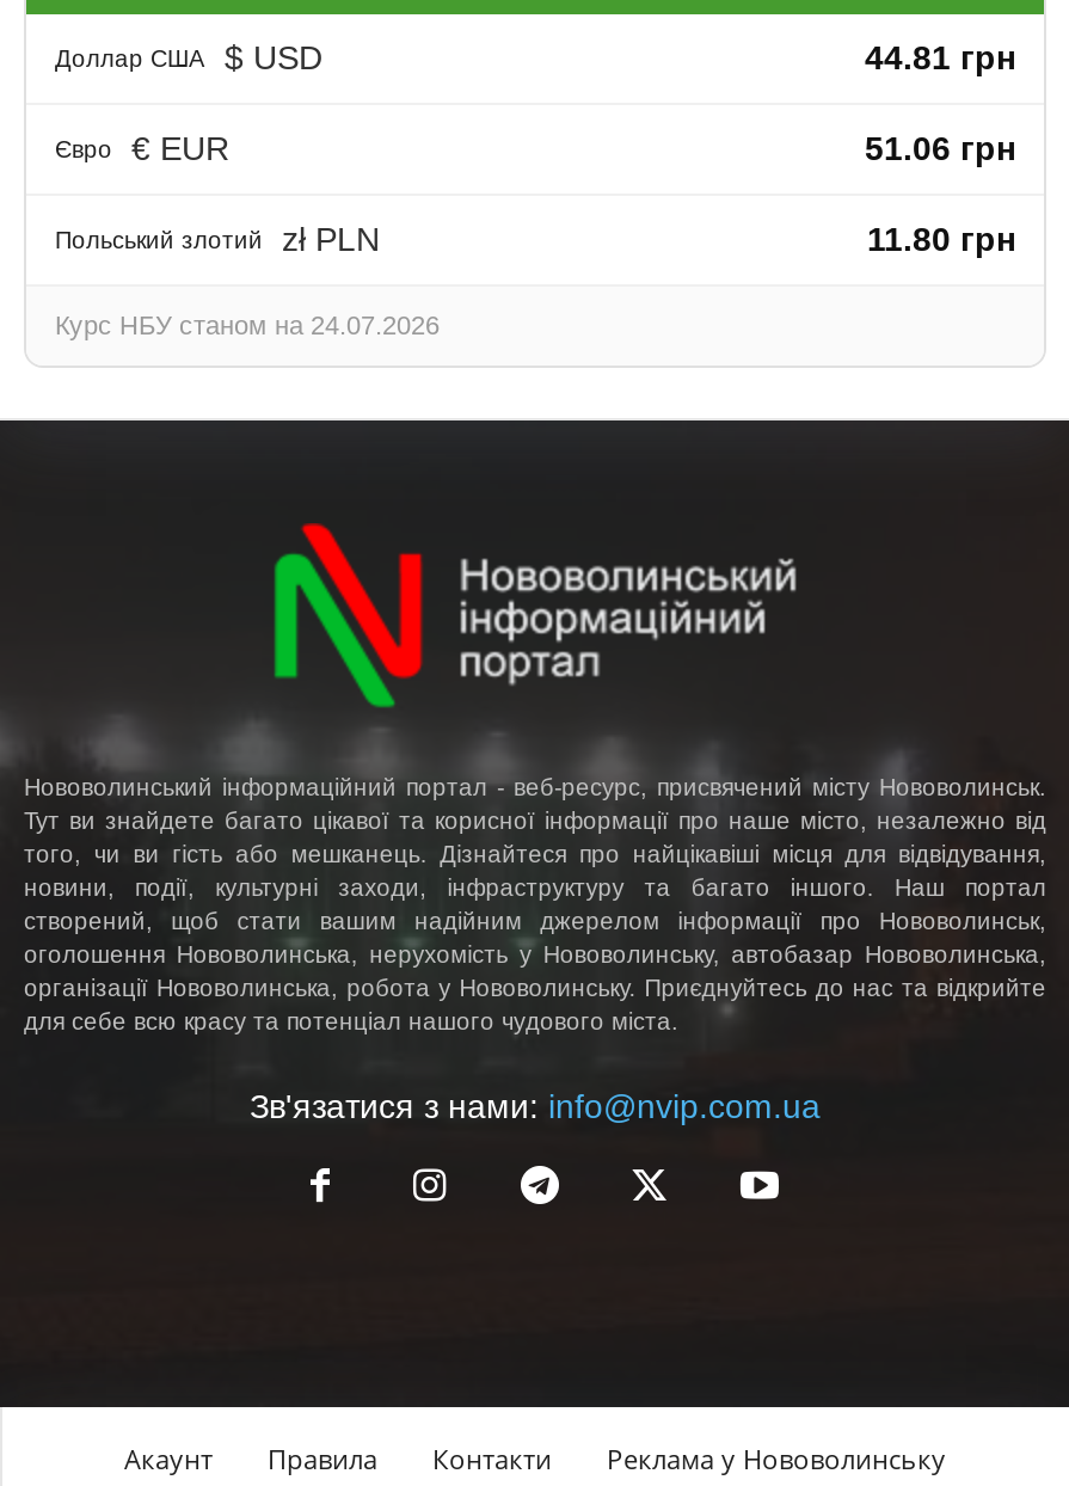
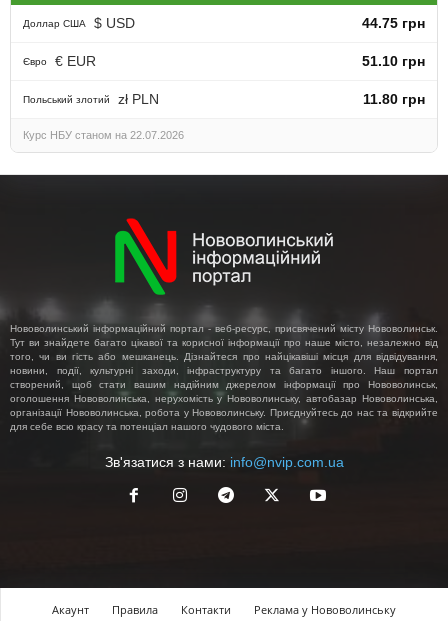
- 44.81 грн
+ 44.75 грн

- 51.06 грн
+ 51.10 грн

- Курс НБУ станом на 24.07.2026
+ Курс НБУ станом на 22.07.2026
